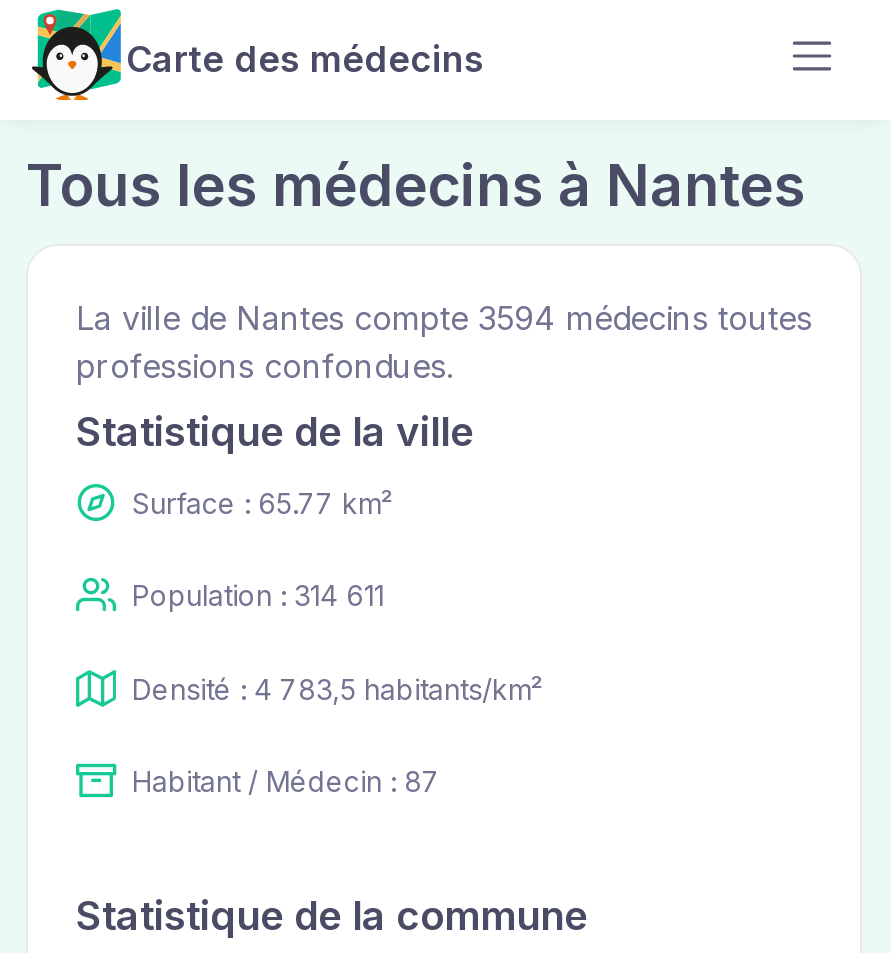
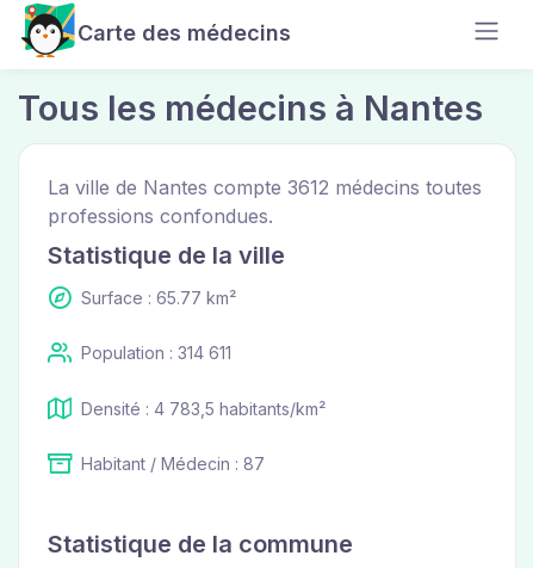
- La ville de Nantes compte 3594 médecins toutes
+ La ville de Nantes compte 3612 médecins toutes
